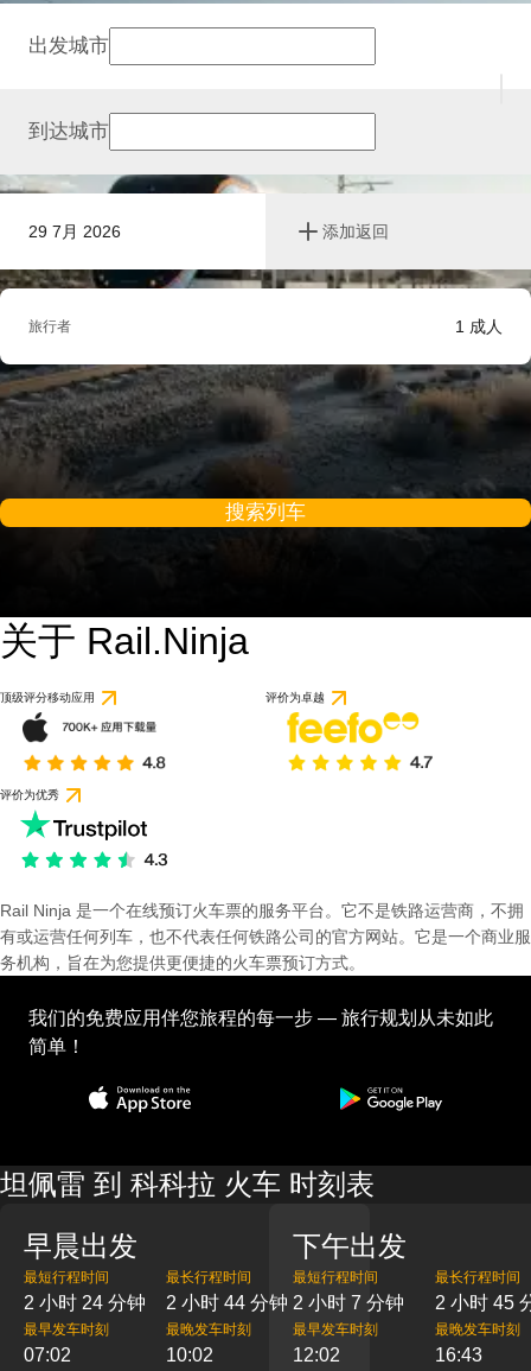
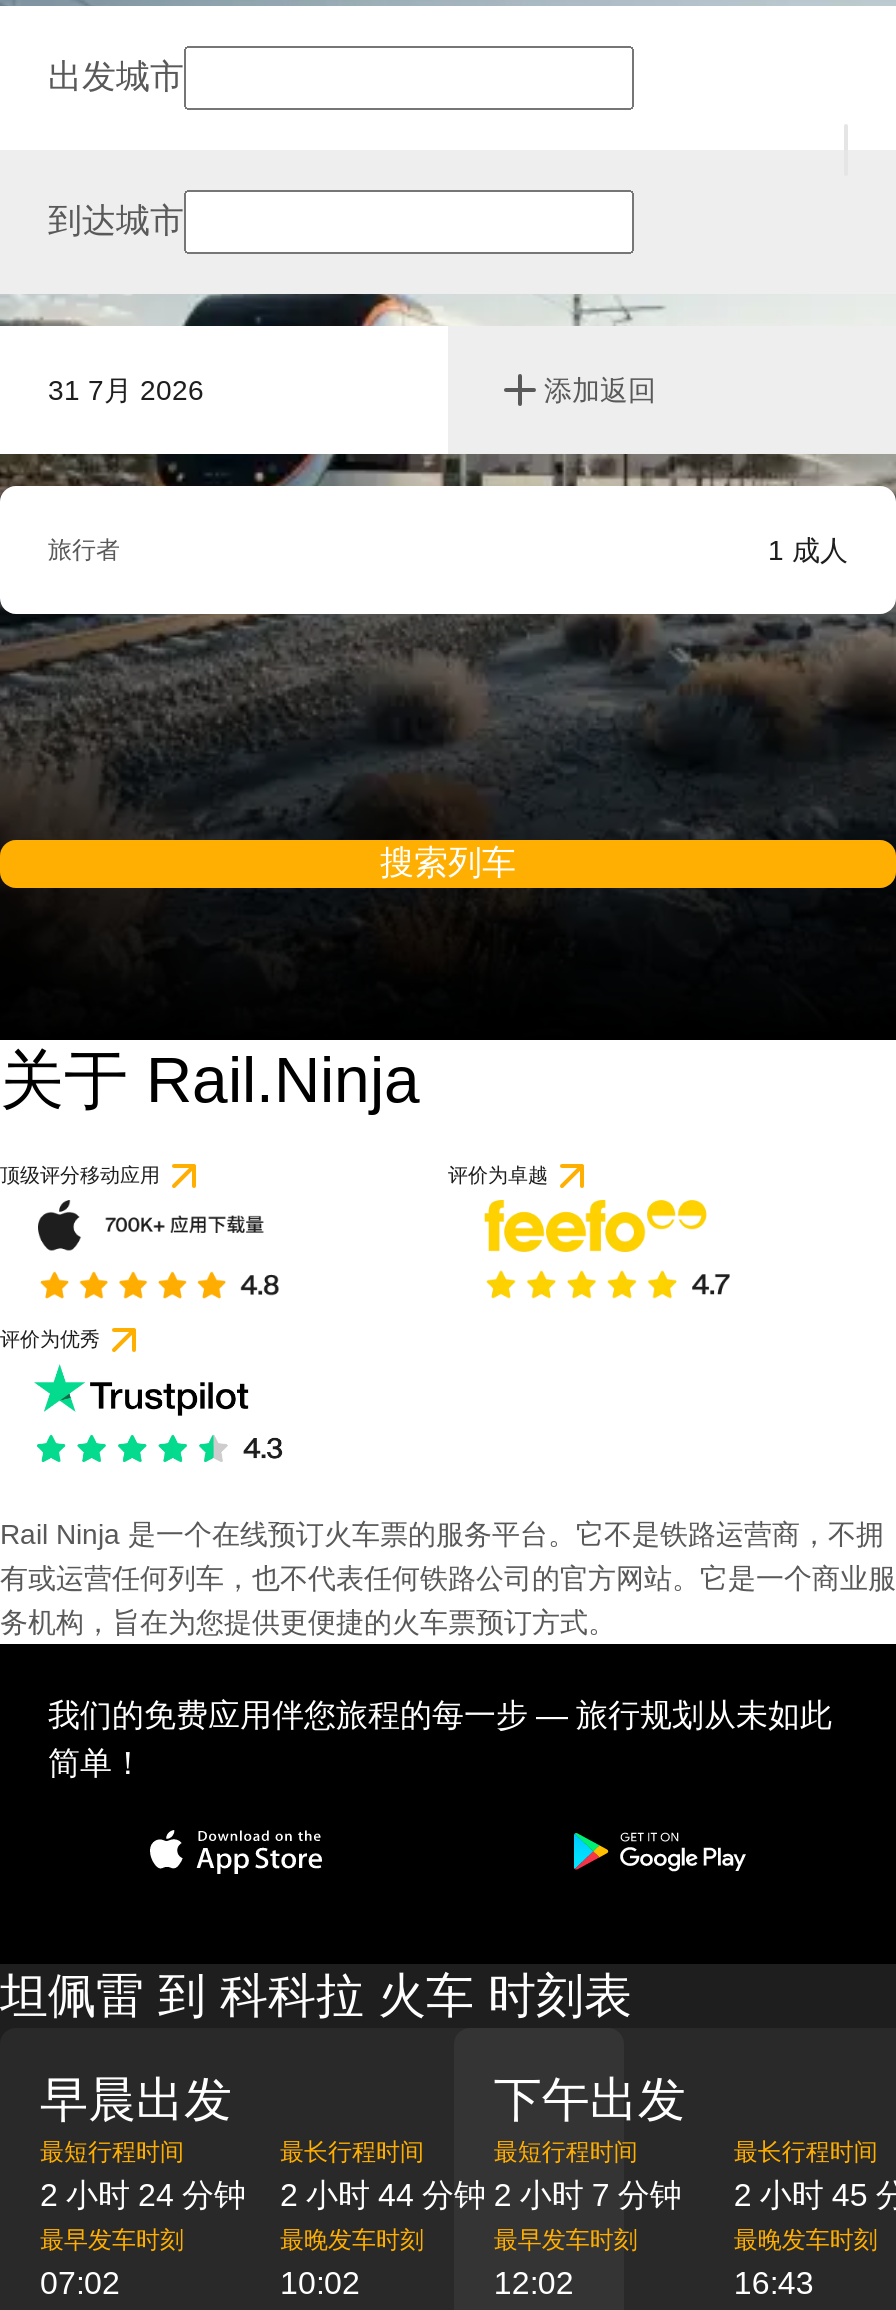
- 29 7月 2026
+ 31 7月 2026
